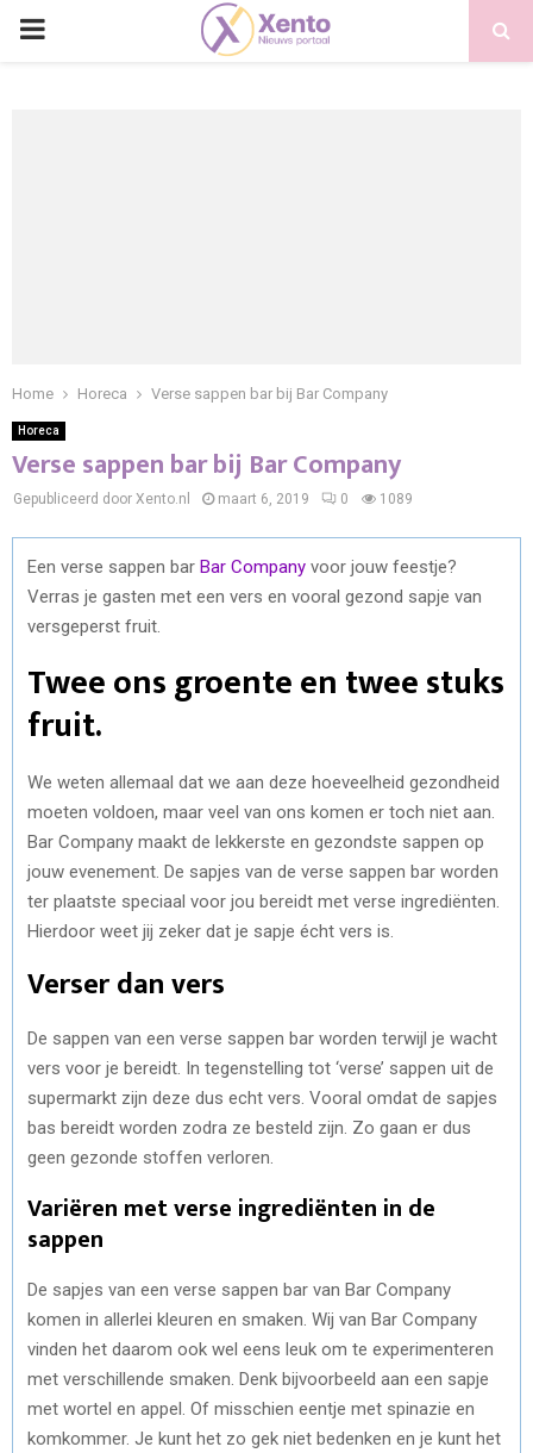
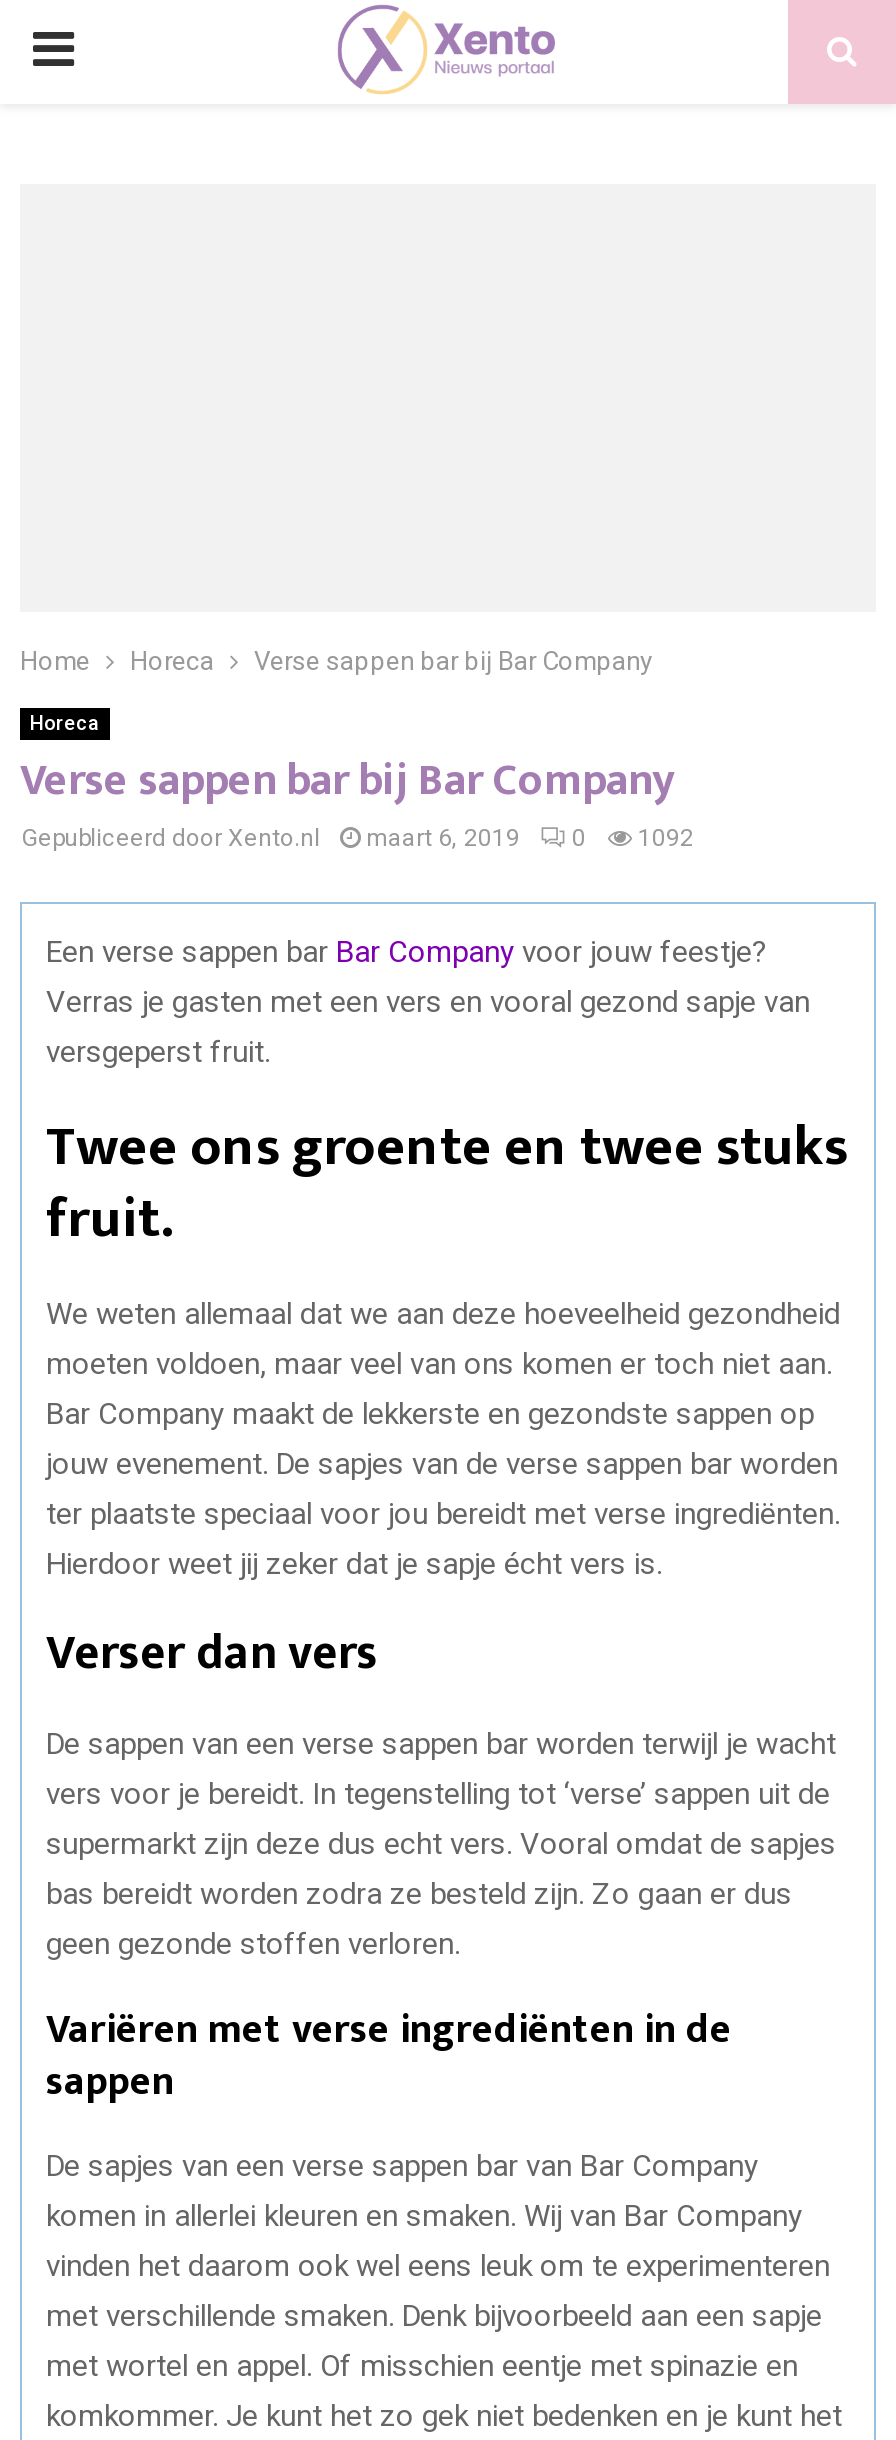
- Gepubliceerd door Xento.nl maart 6, 2019 0 1089
+ Gepubliceerd door Xento.nl maart 6, 2019 0 1092
